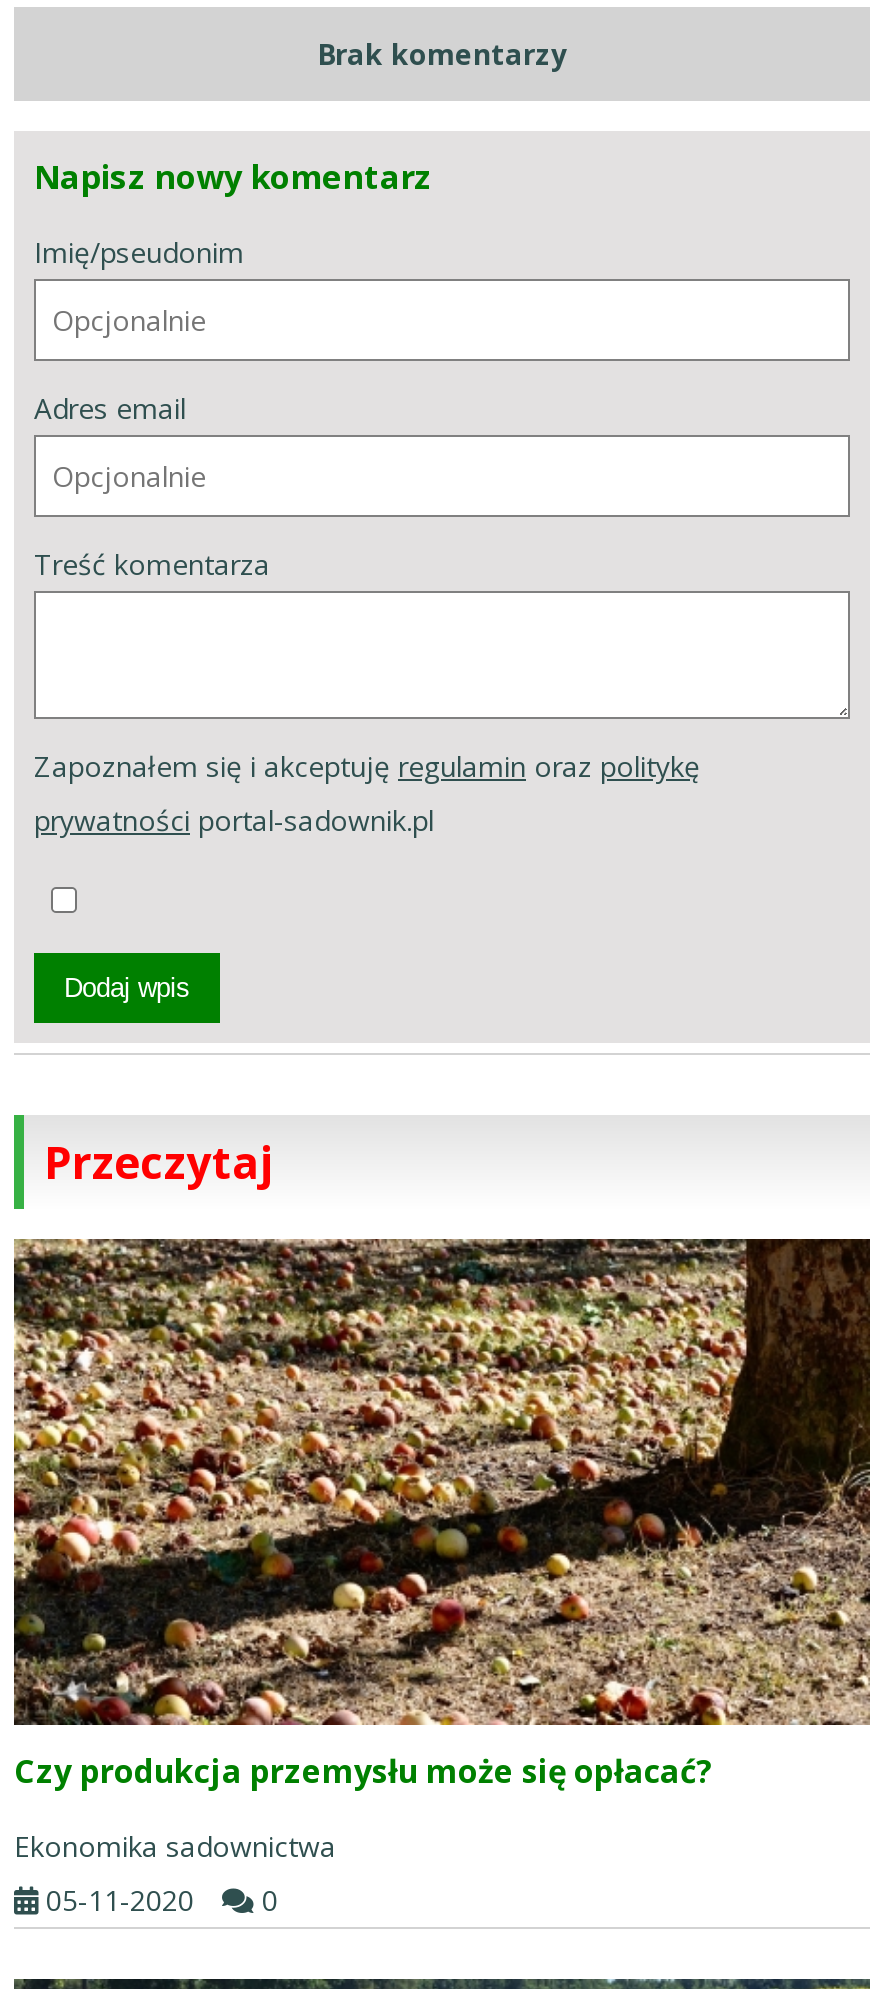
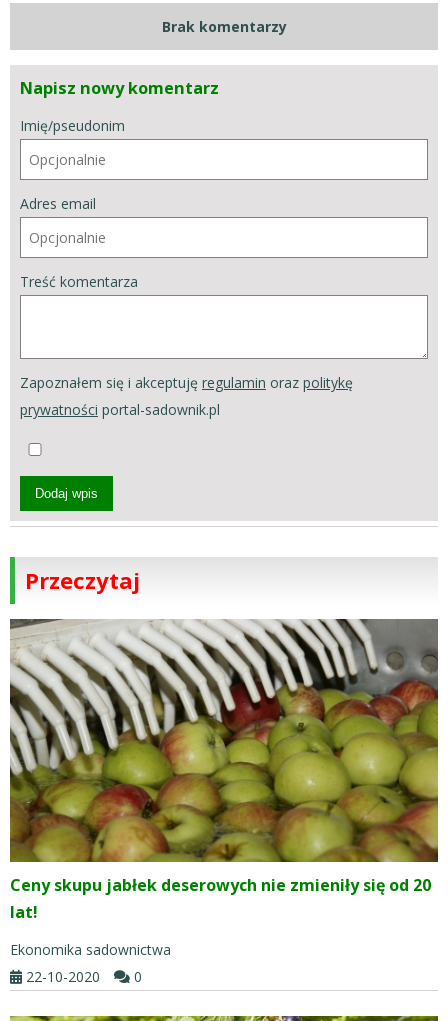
- [image]
- Czy produkcja przemysłu może się opłacać?
+ [image]
+ Ceny skupu jabłek deserowych nie zmieniły się od 20
+ lat!

- 05-11-2020 0
+ 22-10-2020 0
